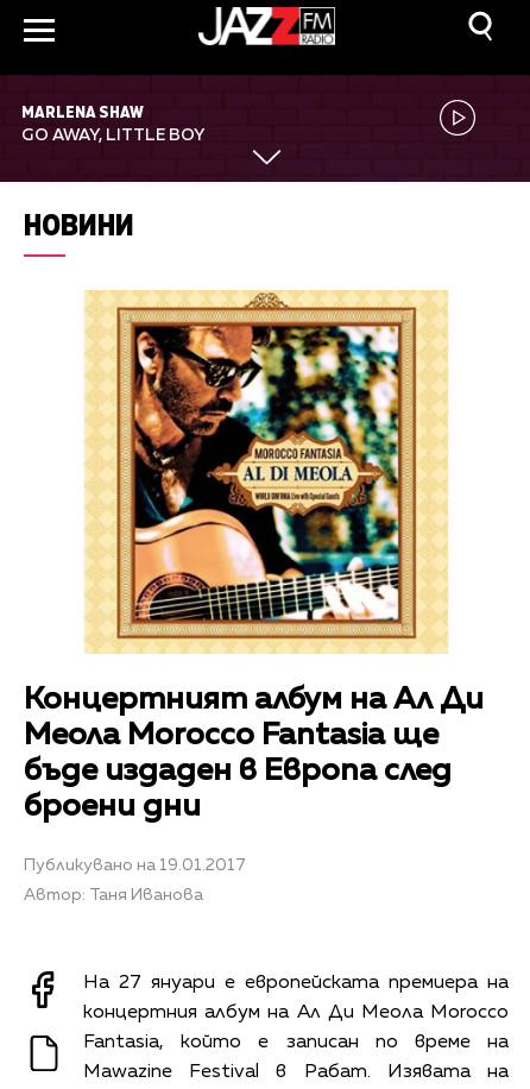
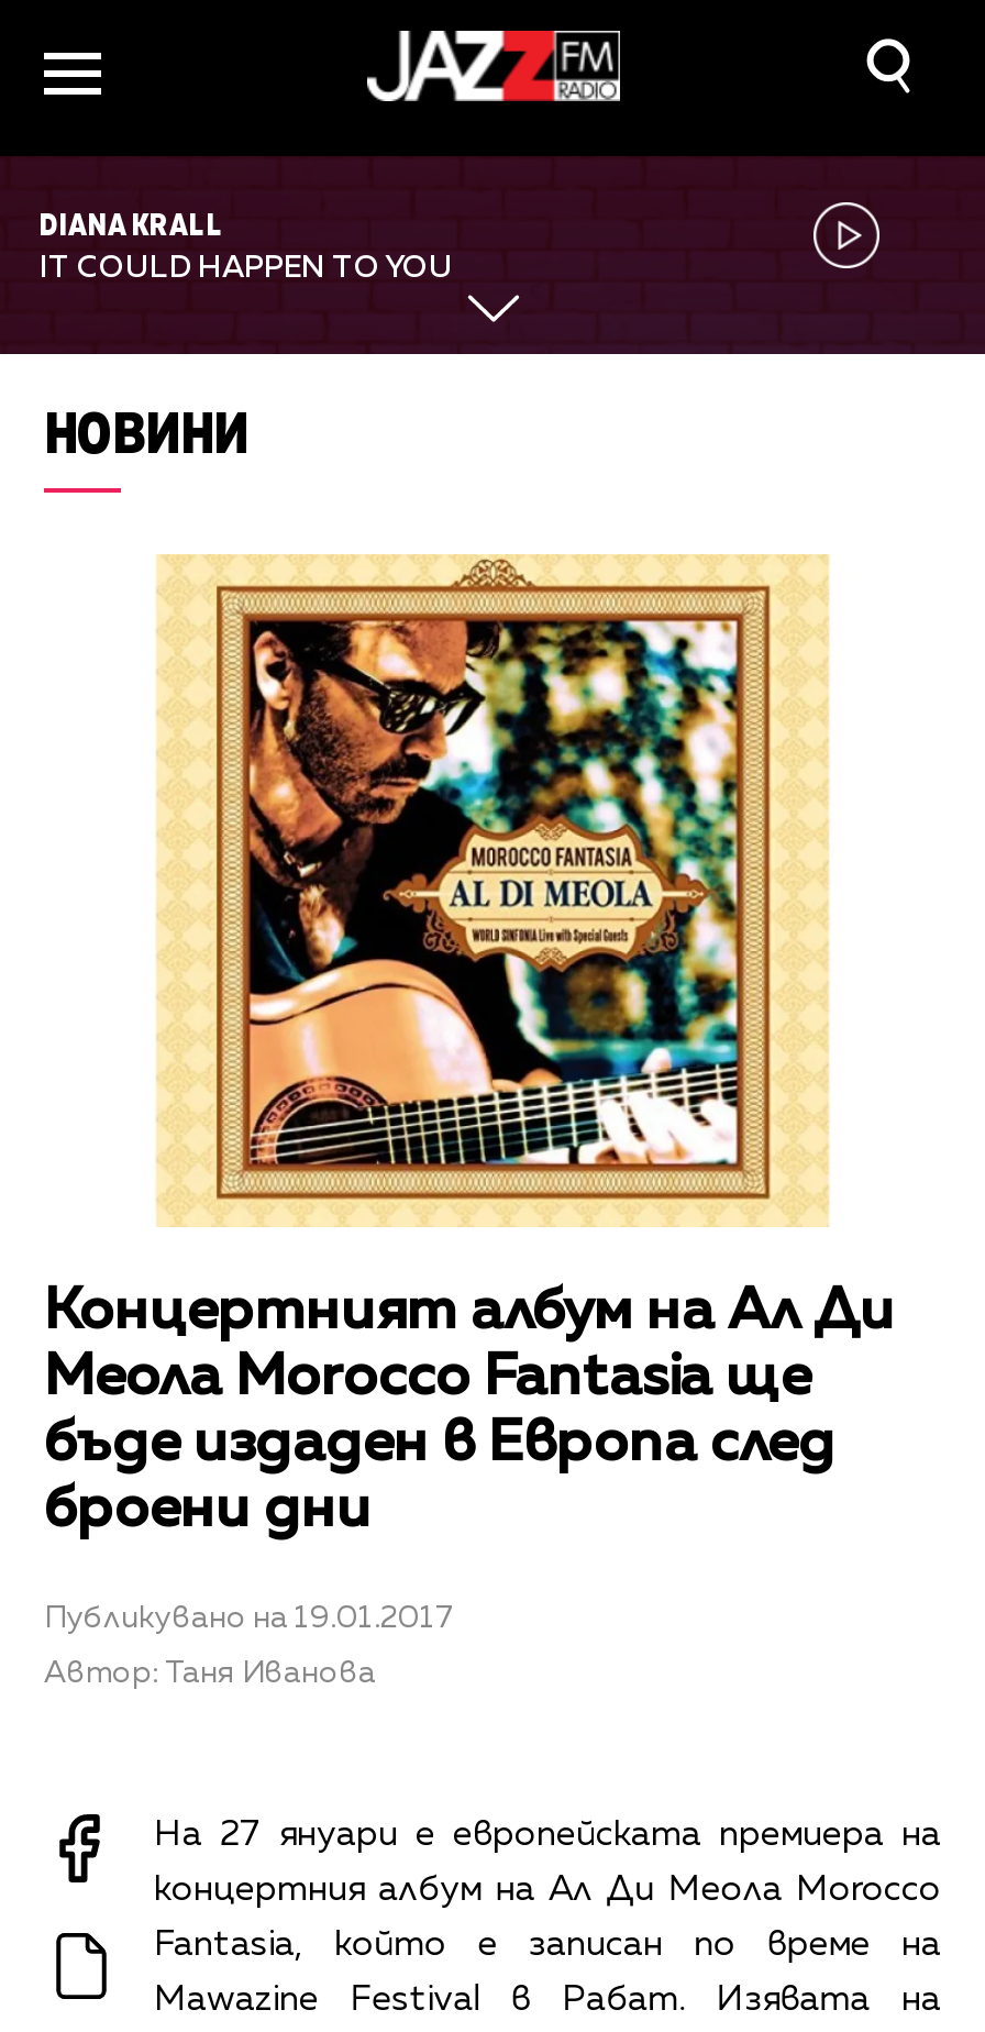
- MARLENA SHAW
- GO AWAY, LITTLE BOY
+ DIANA KRALL
+ IT COULD HAPPEN TO YOU
